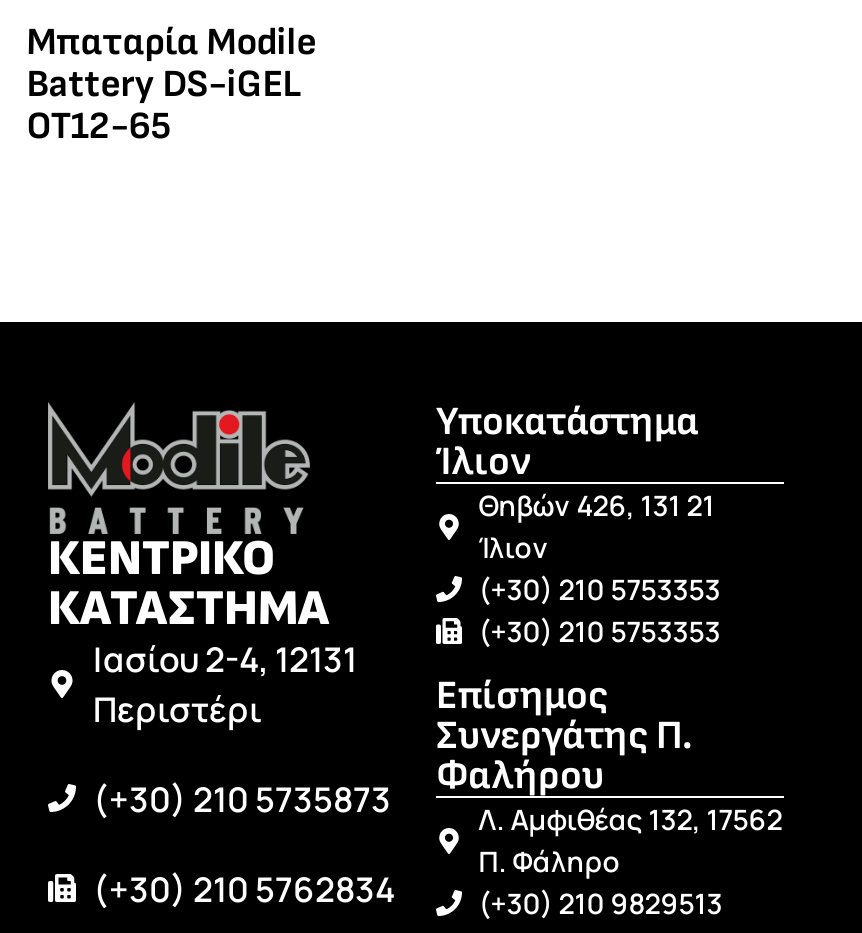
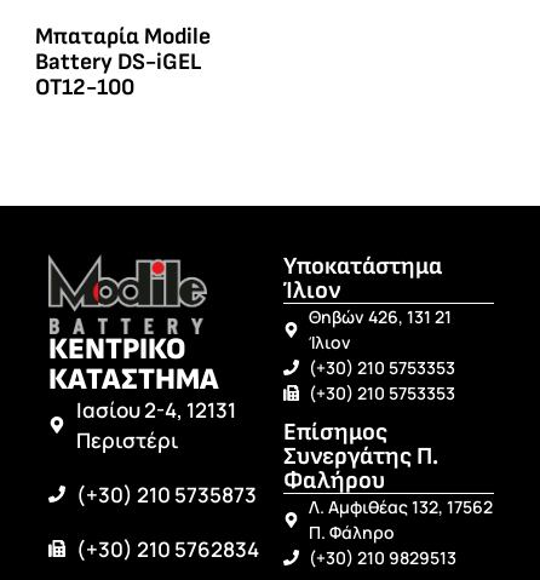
- OT12-65
+ OT12-100
